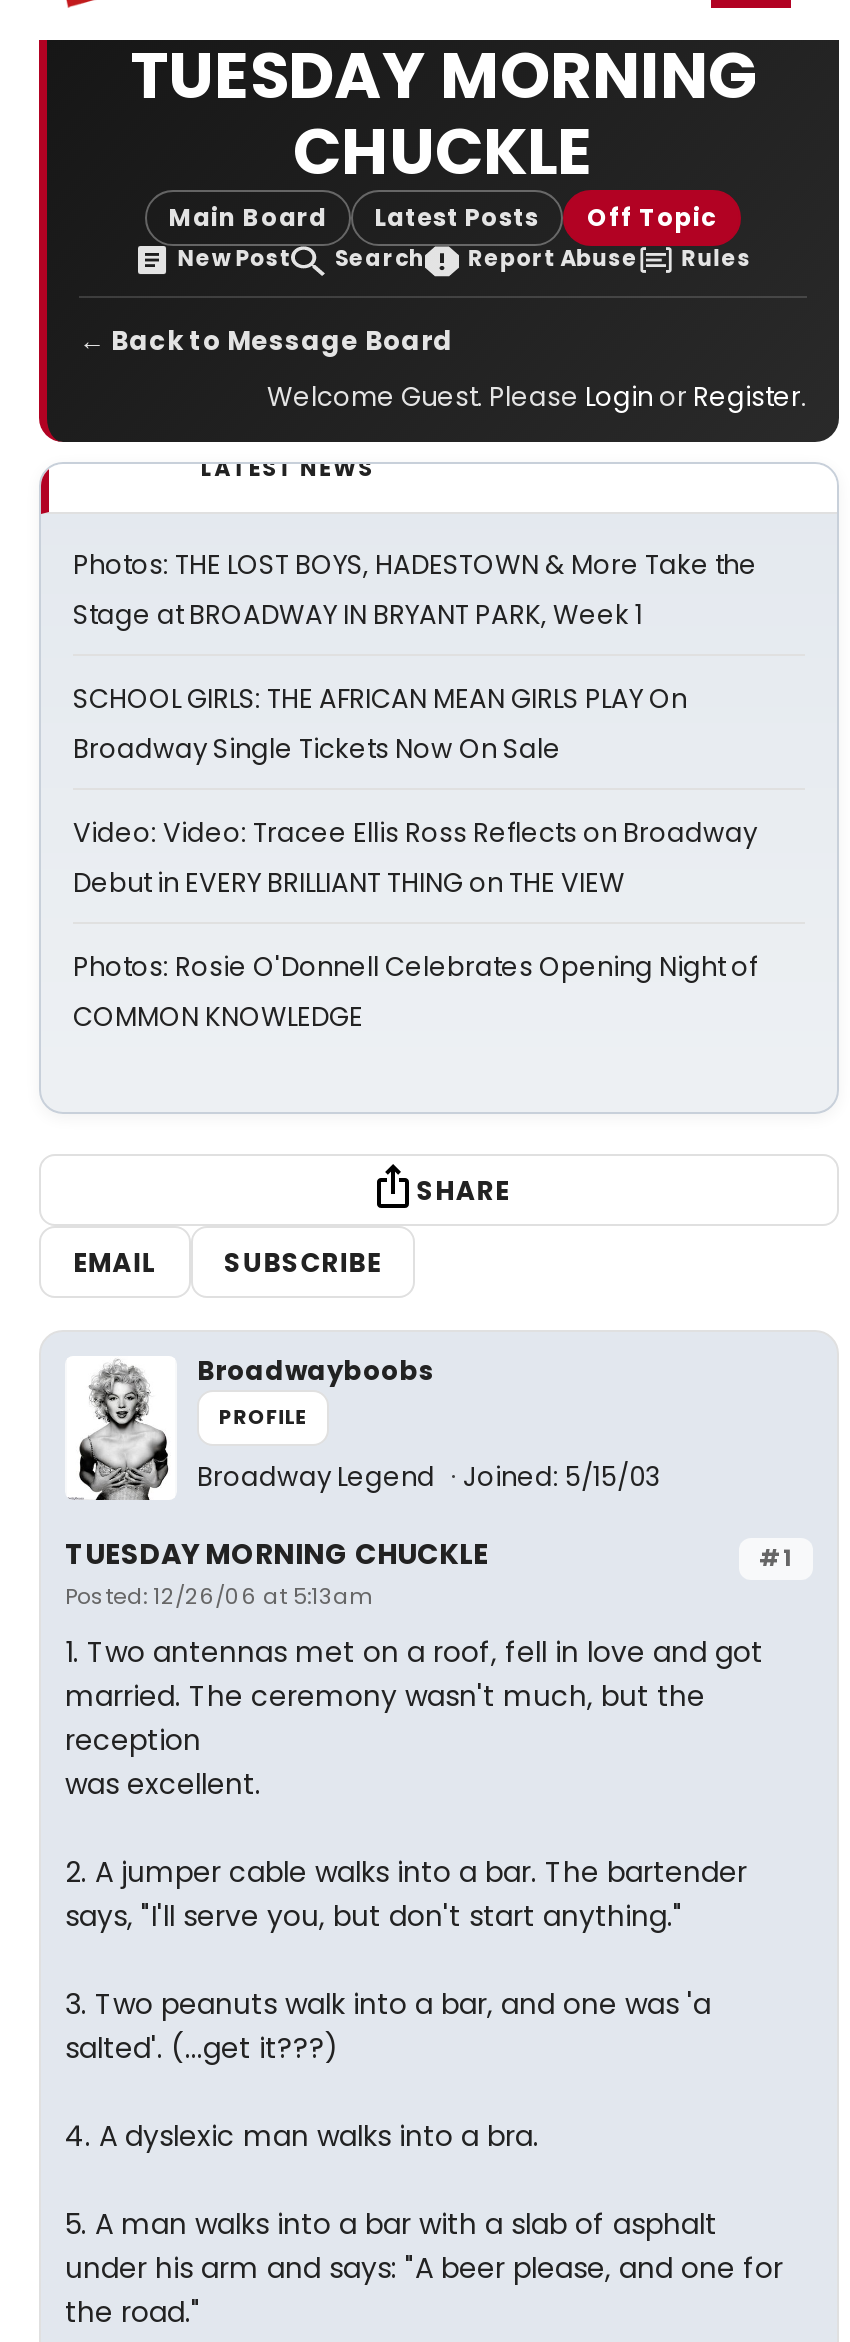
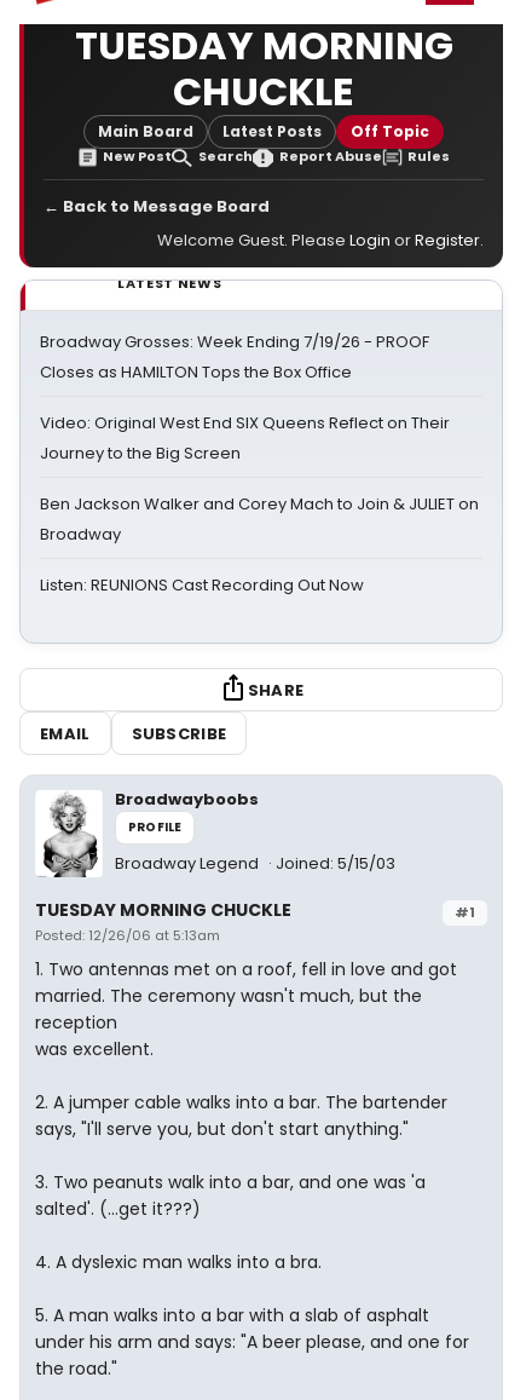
- Photos: THE LOST BOYS, HADESTOWN & More Take the
- Stage at BROADWAY IN BRYANT PARK, Week 1
+ Broadway Grosses: Week Ending 7/19/26 - PROOF
+ Closes as HAMILTON Tops the Box Office

- SCHOOL GIRLS: THE AFRICAN MEAN GIRLS PLAY On
- Broadway Single Tickets Now On Sale
+ Video: Original West End SIX Queens Reflect on Their
+ Journey to the Big Screen

- Video: Video: Tracee Ellis Ross Reflects on Broadway
- Debut in EVERY BRILLIANT THING on THE VIEW
+ Ben Jackson Walker and Corey Mach to Join & JULIET on
+ Broadway

- Photos: Rosie O'Donnell Celebrates Opening Night of
- COMMON KNOWLEDGE
+ Listen: REUNIONS Cast Recording Out Now
